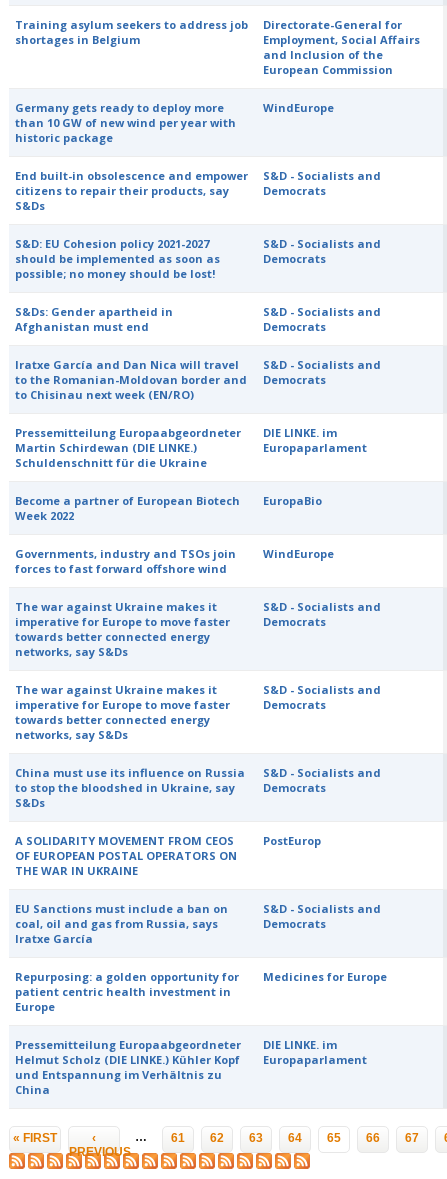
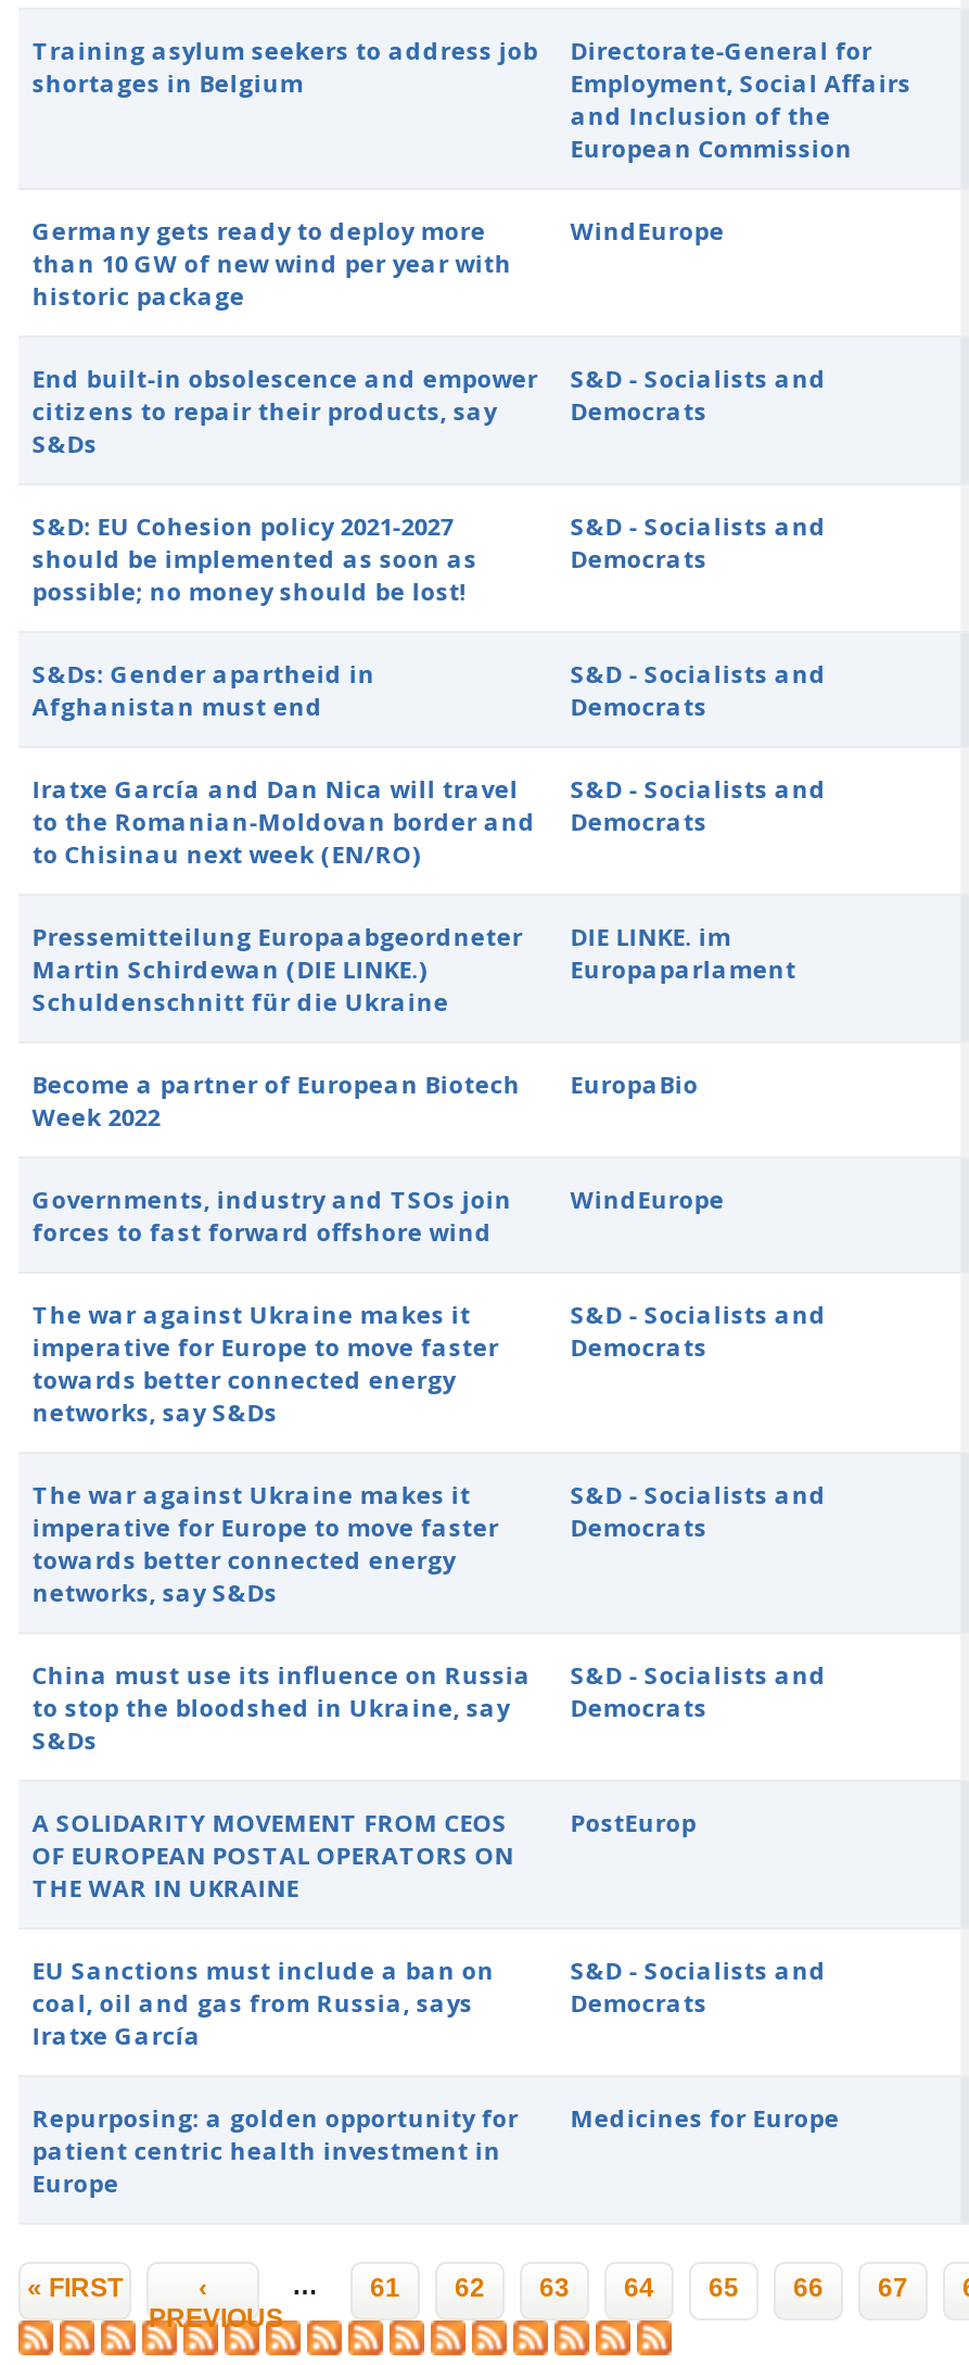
- Pressemitteilung Europaabgeordneter
- Helmut Scholz (DIE LINKE.) Kühler Kopf
- und Entspannung im Verhältnis zu
- China

- DIE LINKE. im
- Europaparlament
